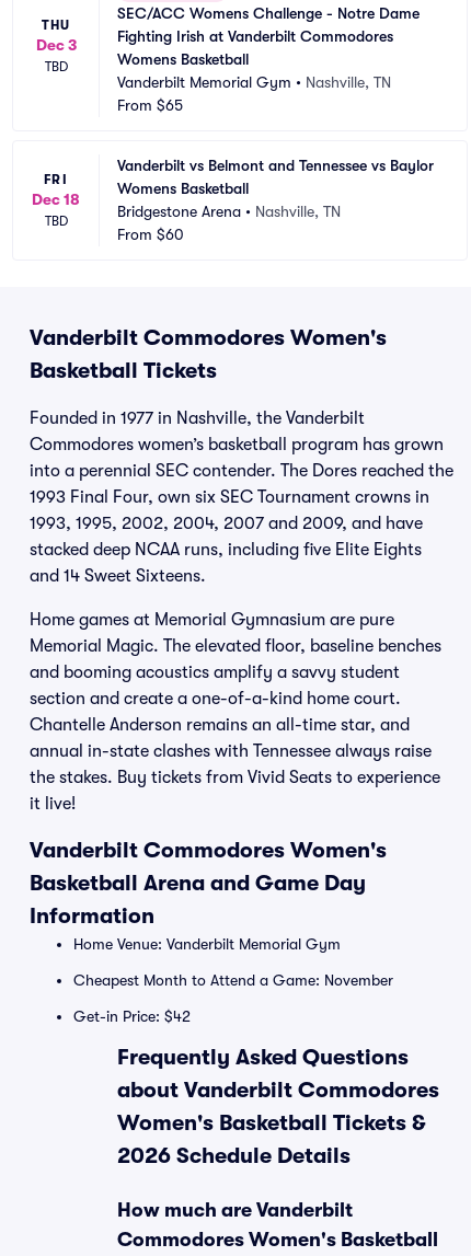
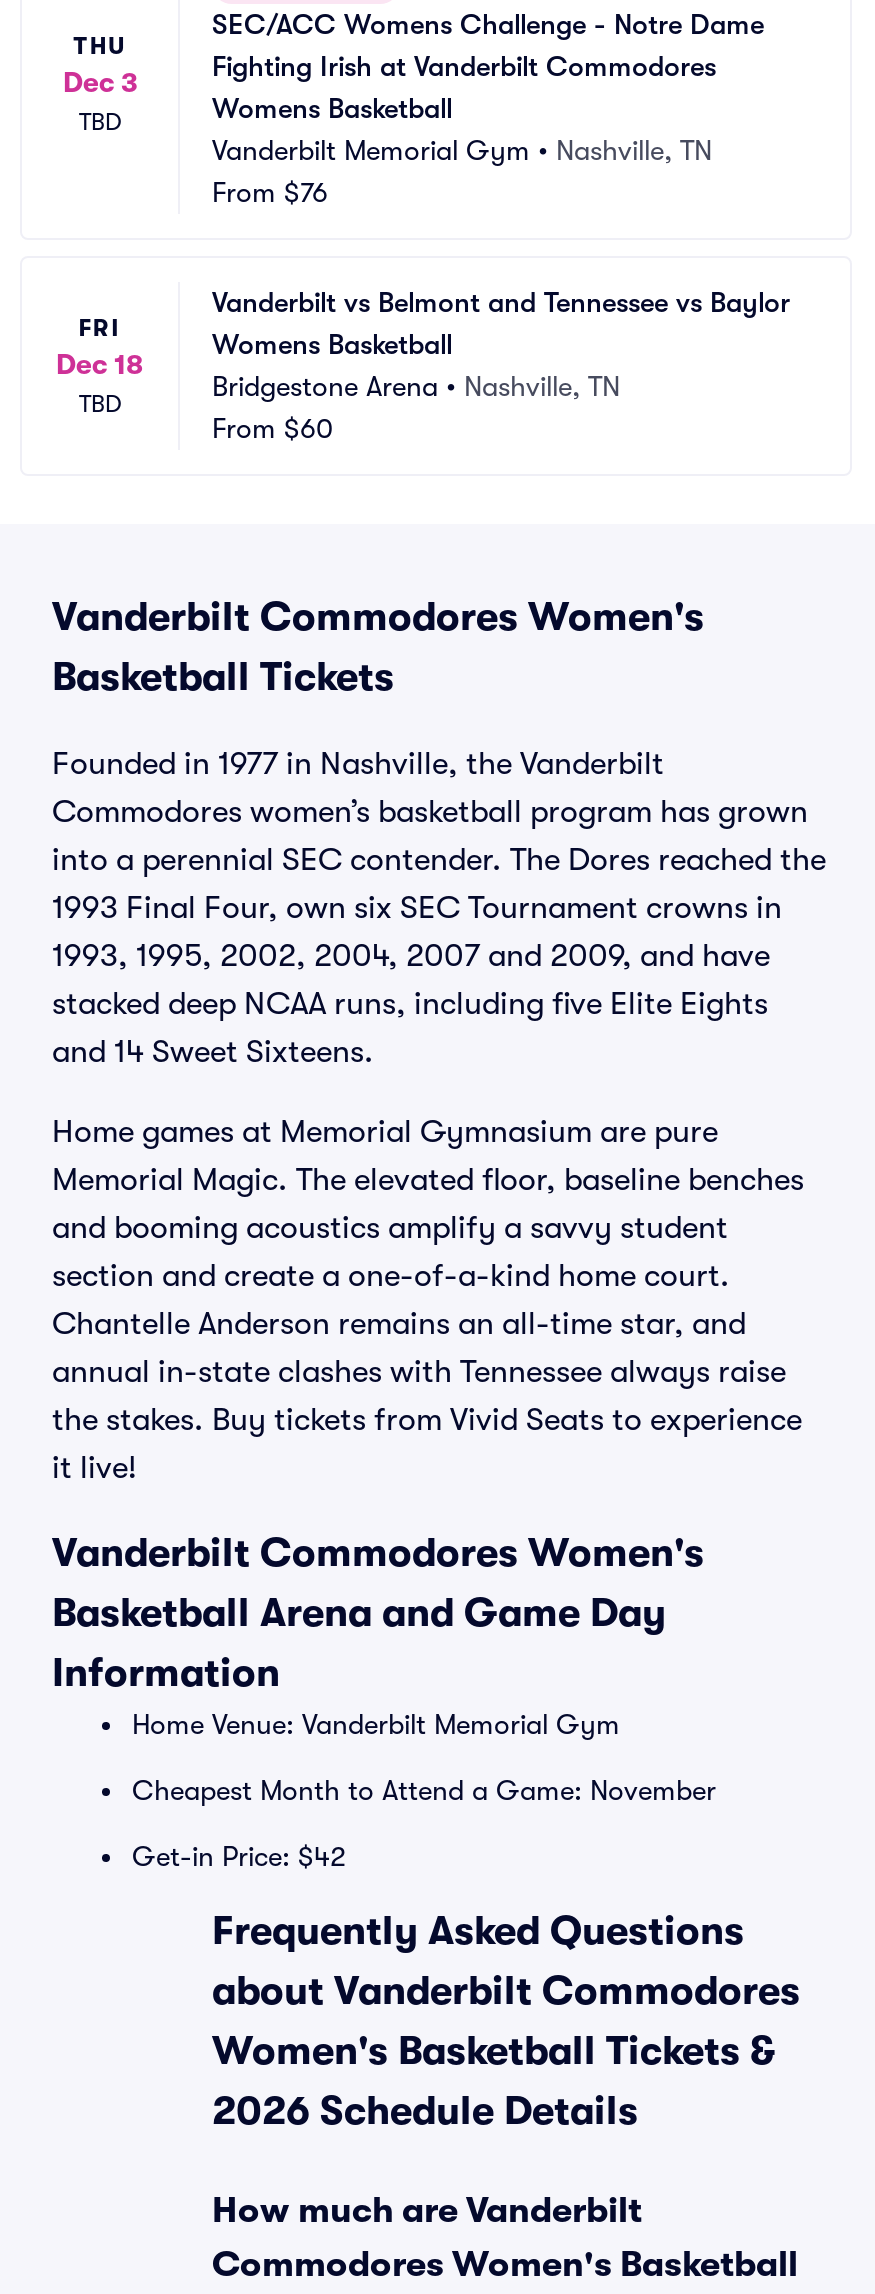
- From $65
+ From $76
